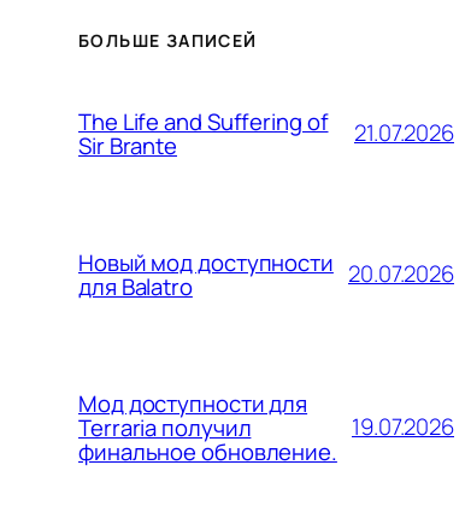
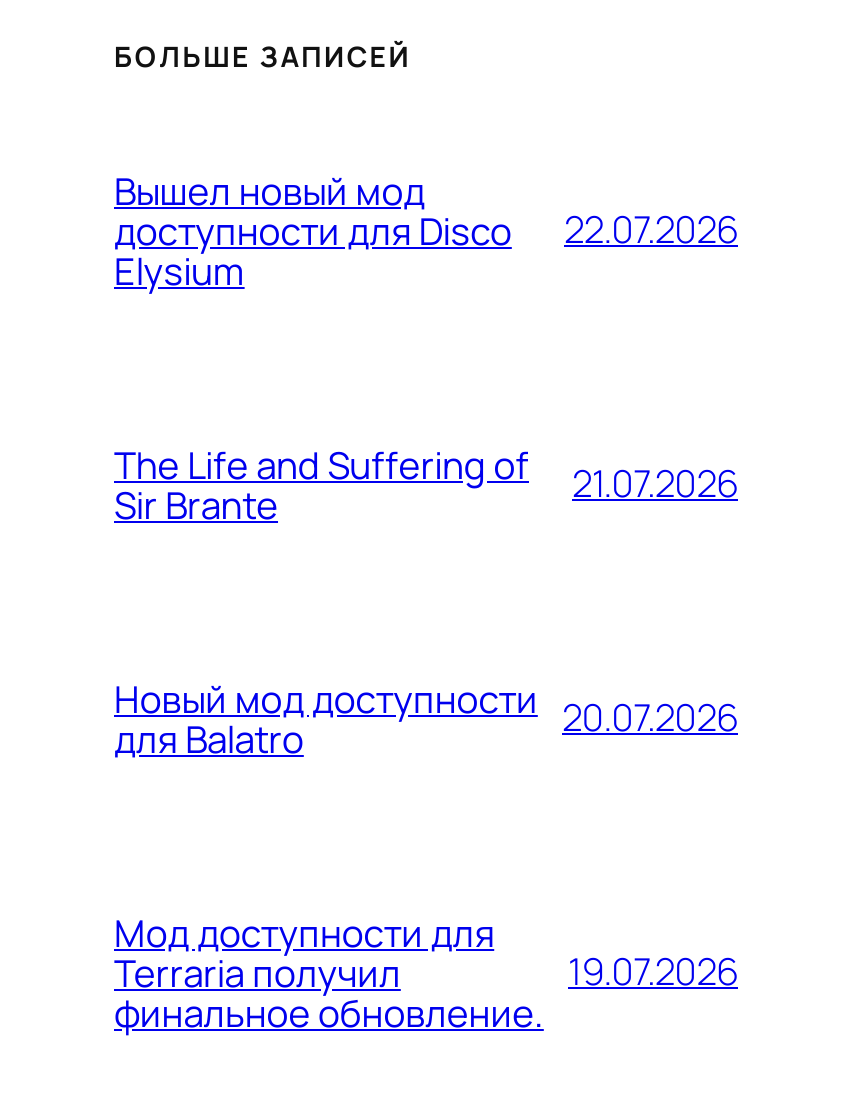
+ Вышел новый мод
+ доступности для Disco
+ Elysium

+ 22.07.2026
